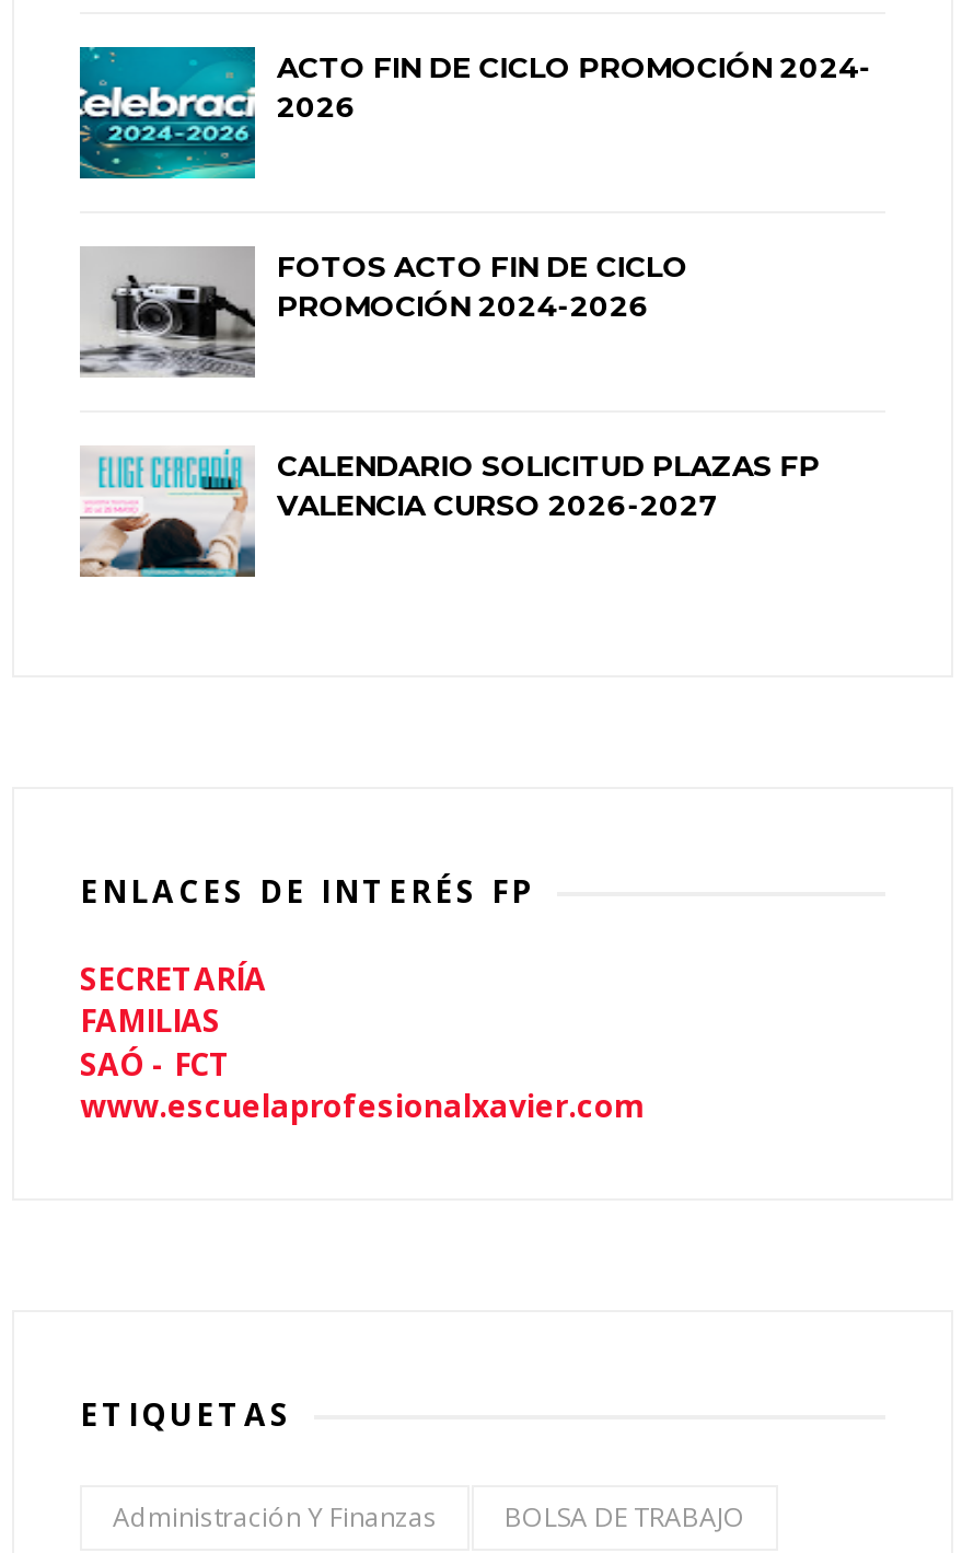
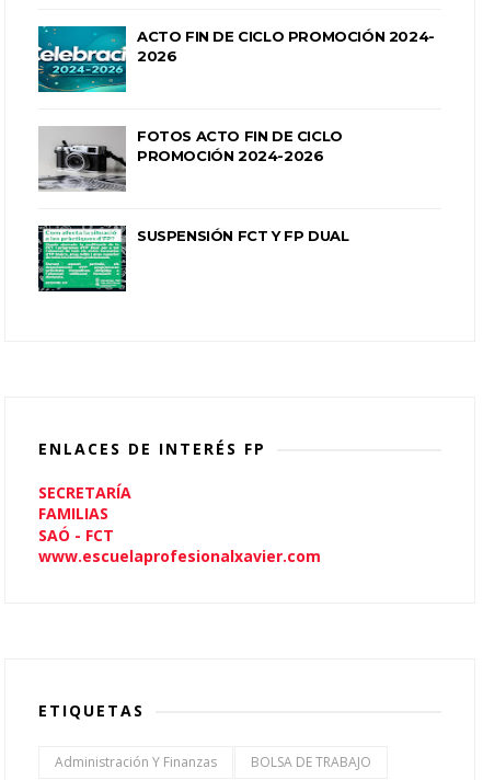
- [image]
- CALENDARIO SOLICITUD PLAZAS FP
- VALENCIA CURSO 2026-2027
+ [image]
+ SUSPENSIÓN FCT Y FP DUAL
